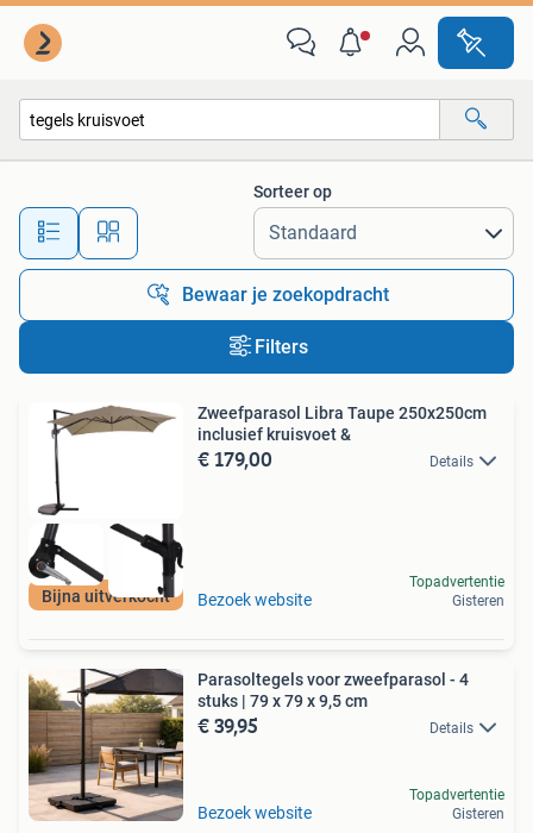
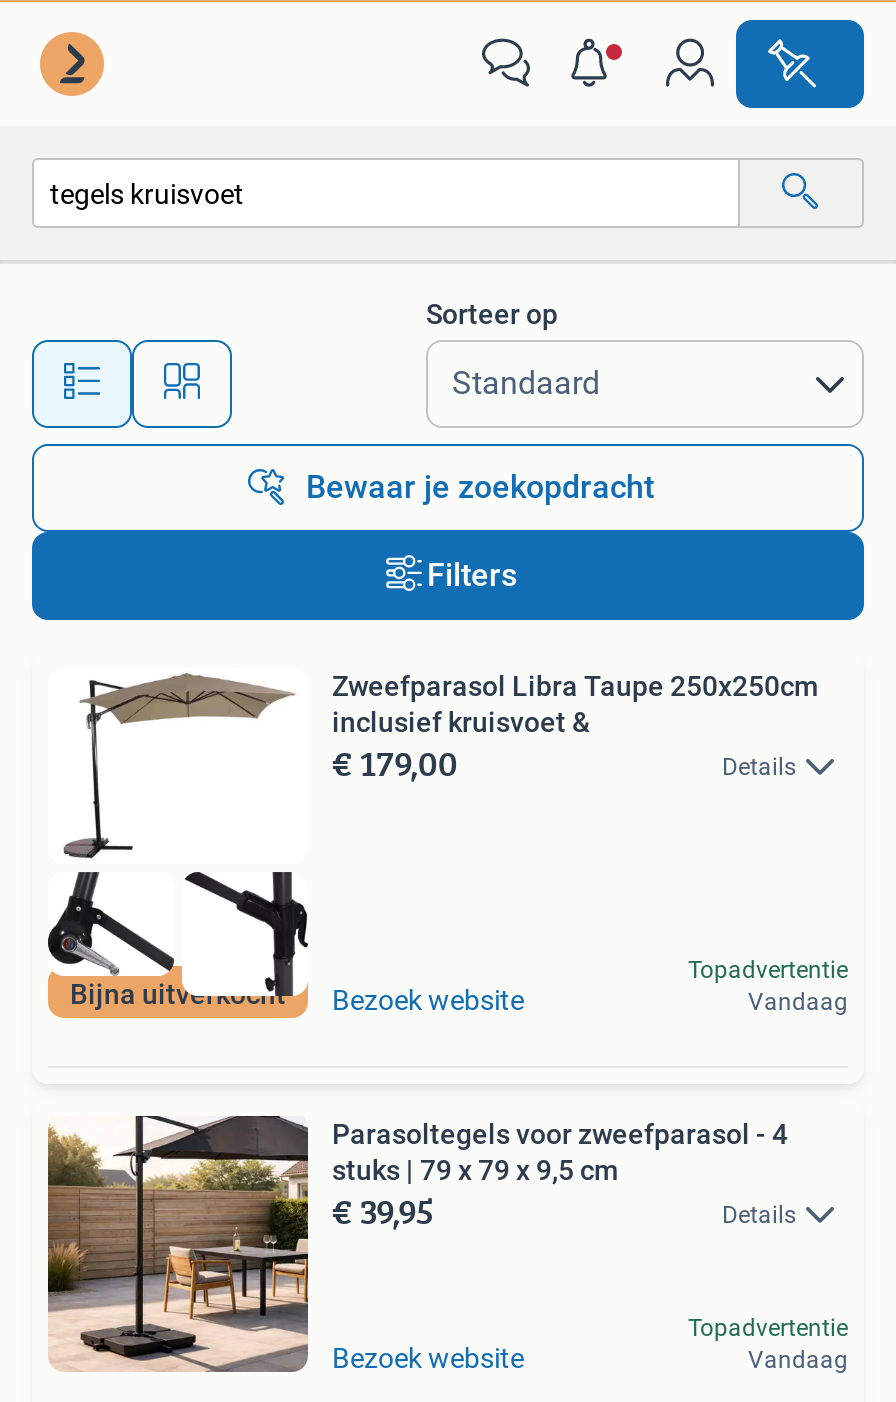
- Gisteren
+ Vandaag

- Gisteren
+ Vandaag
